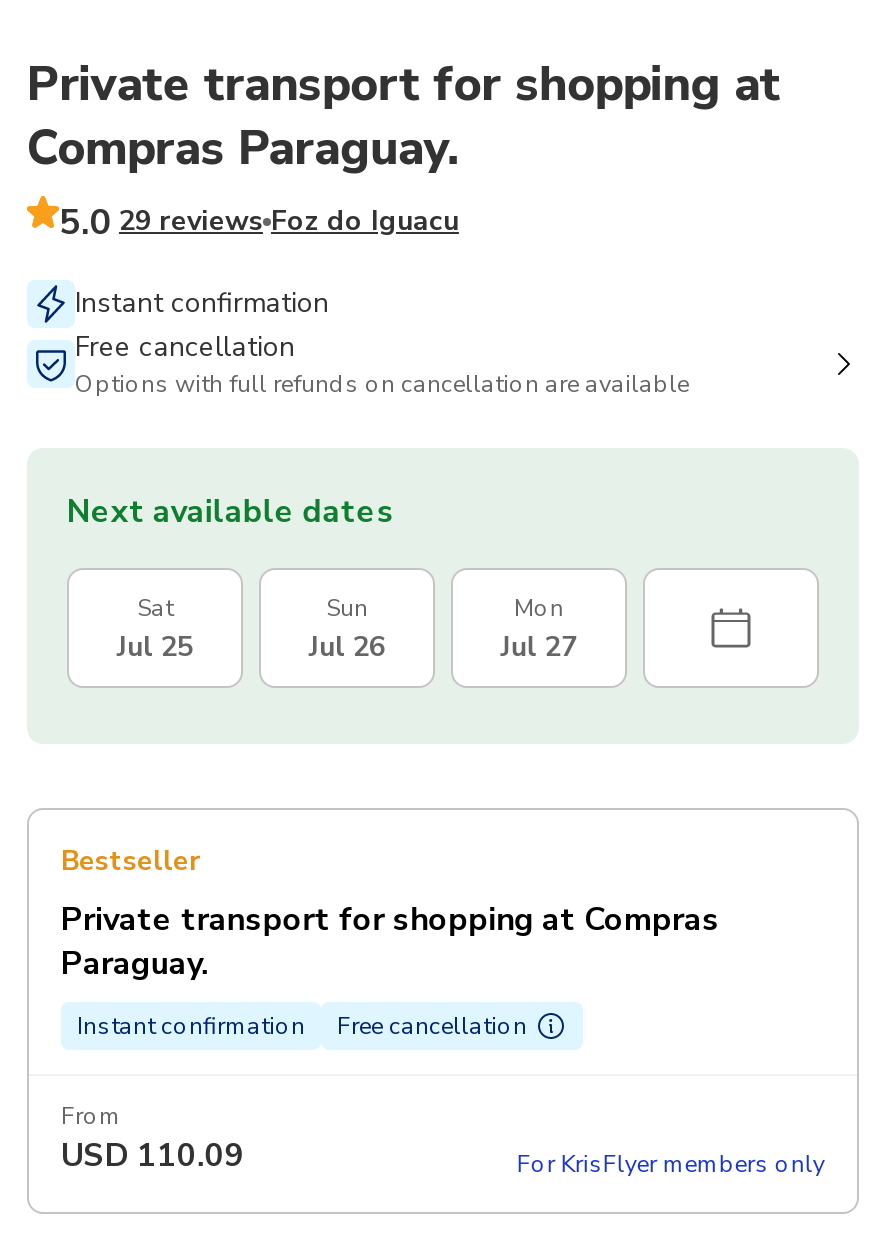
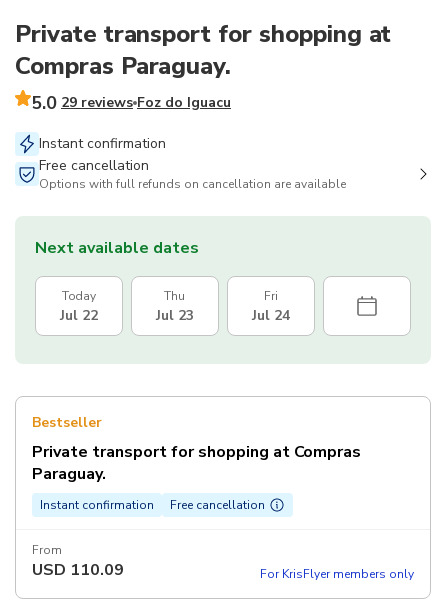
- Sat
- Jul 25
+ Today
+ Jul 22

- Sun
- Jul 26
+ Thu
+ Jul 23

- Mon
- Jul 27
+ Fri
+ Jul 24
